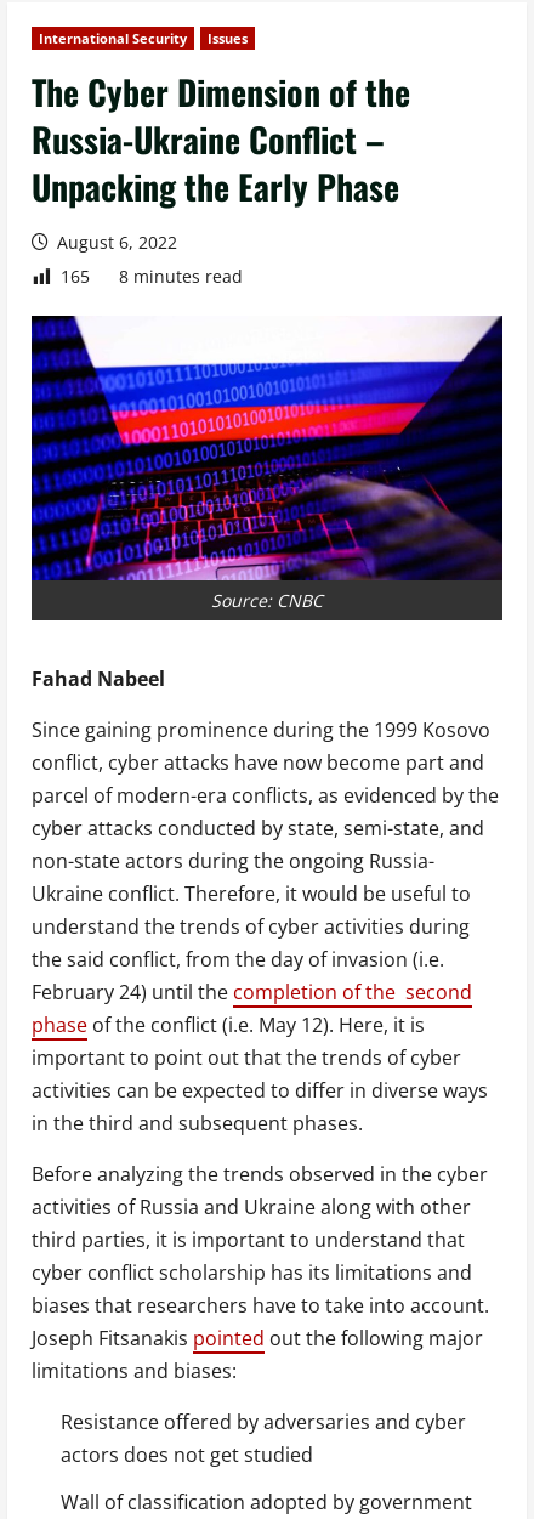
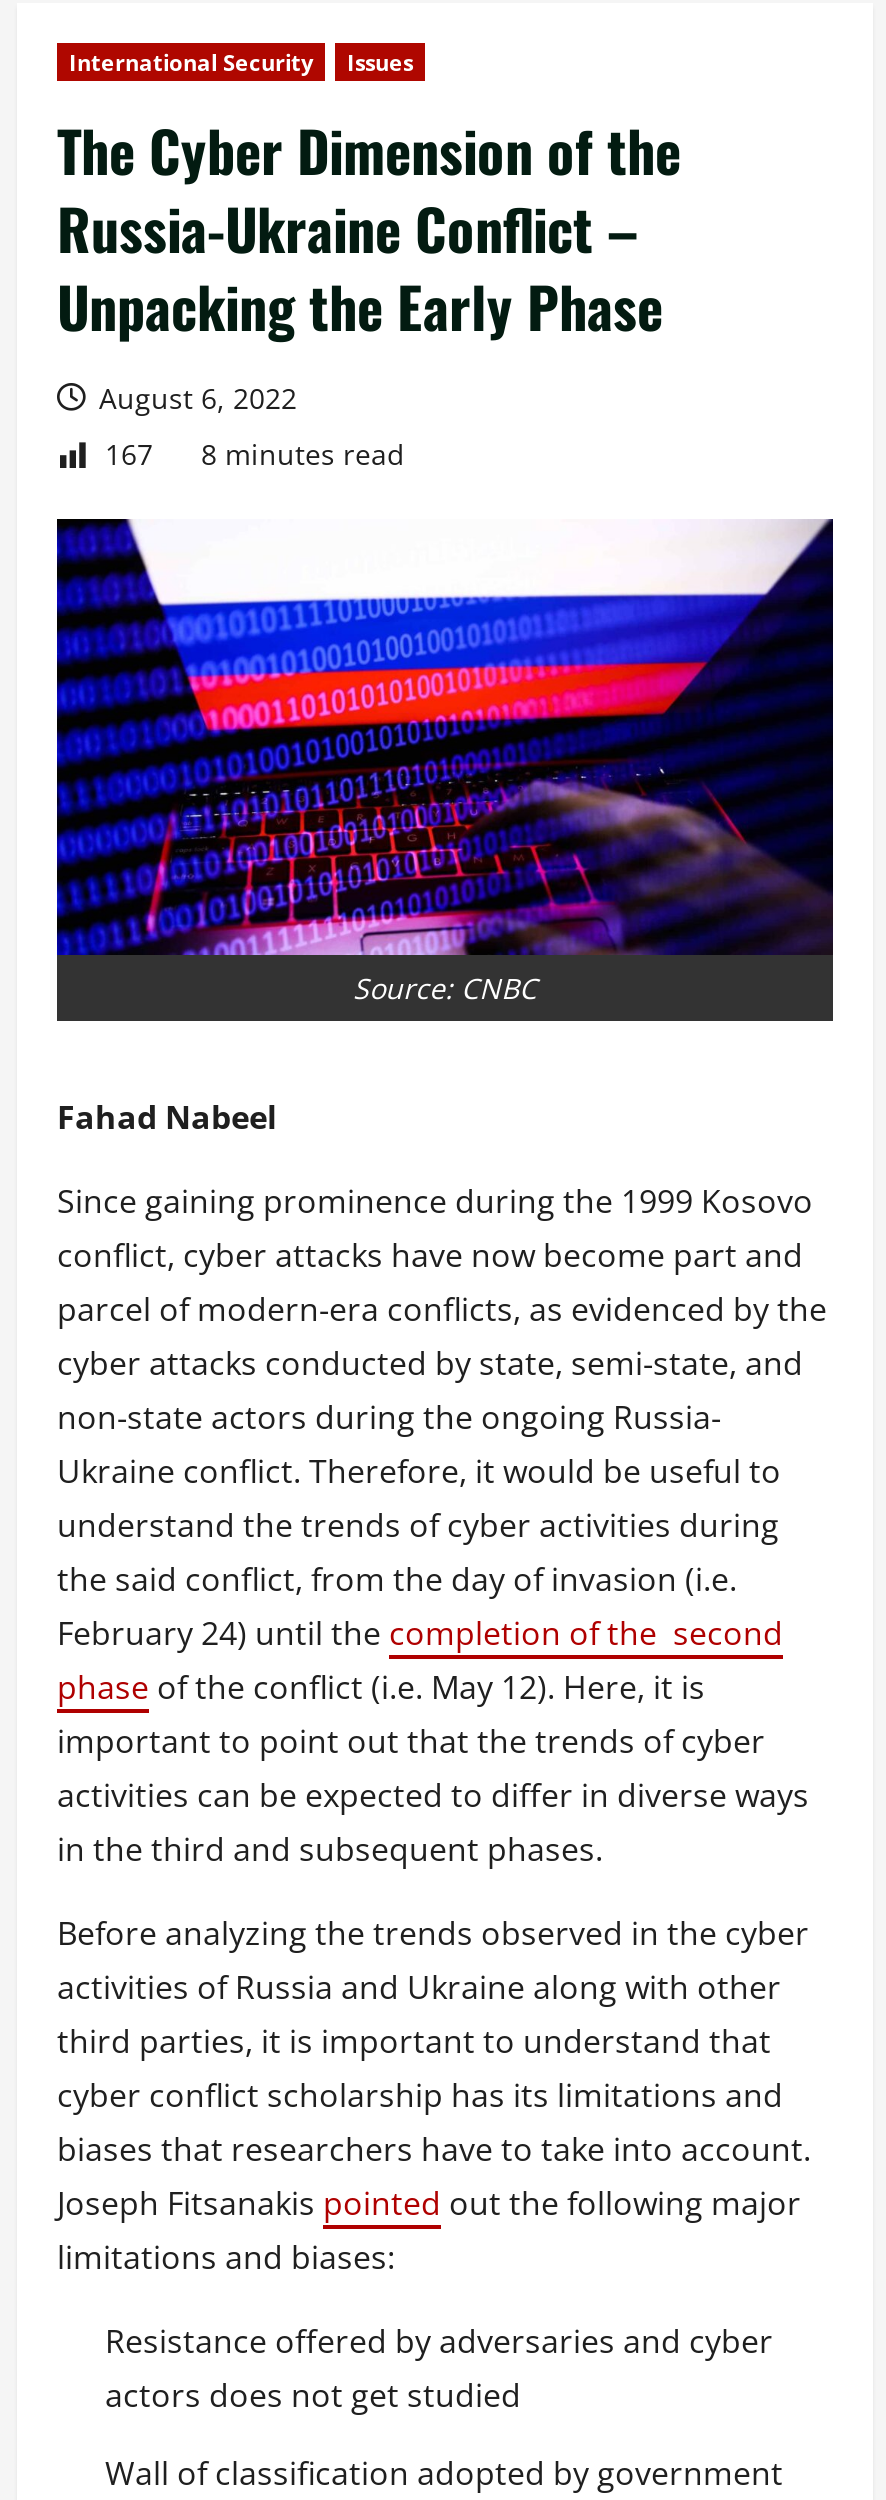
- 165 8 minutes read
+ 167 8 minutes read
